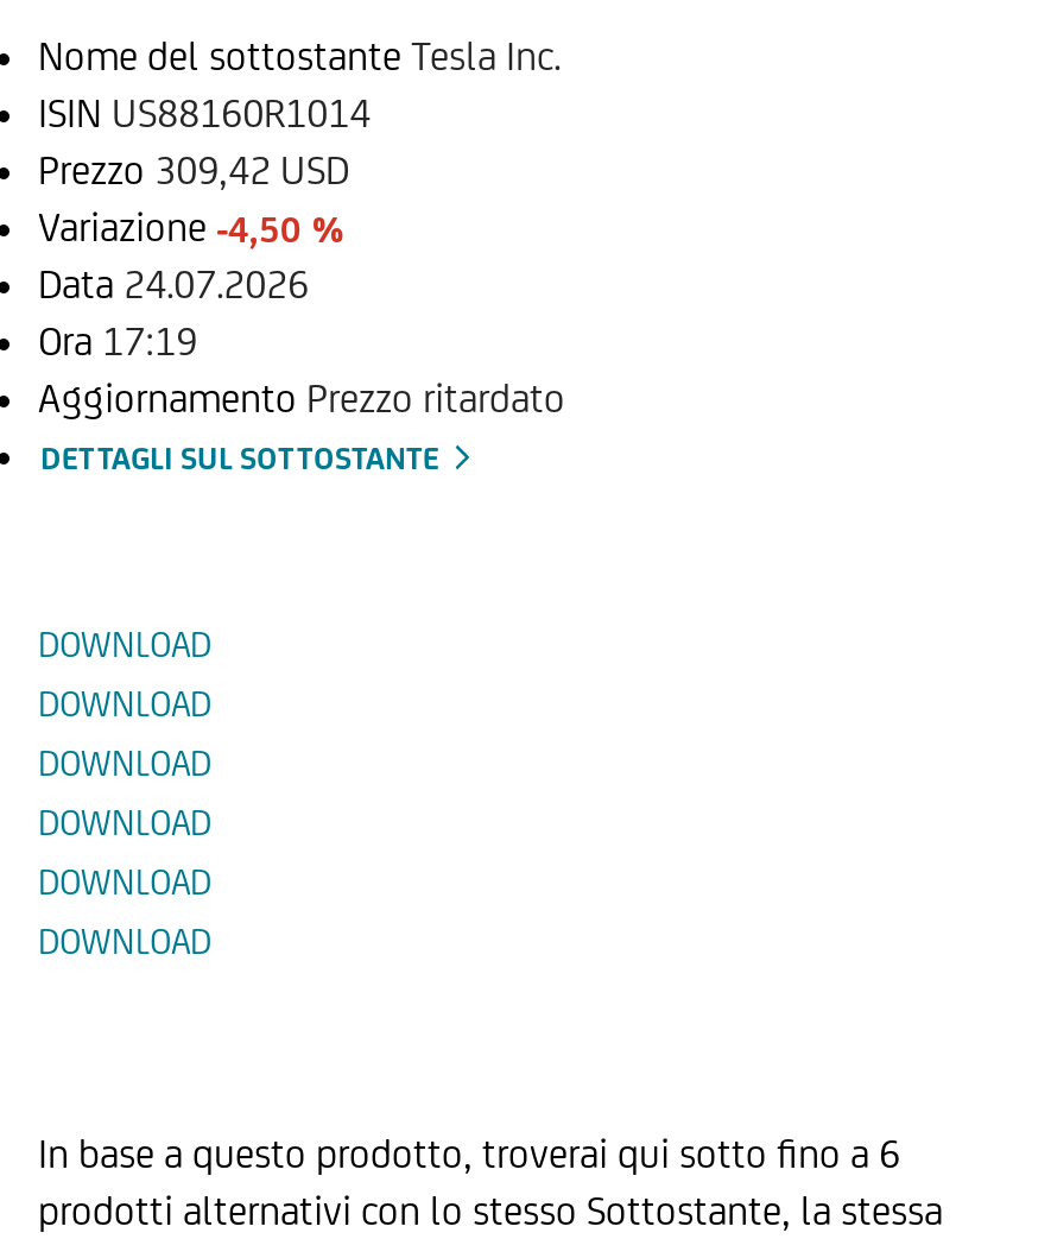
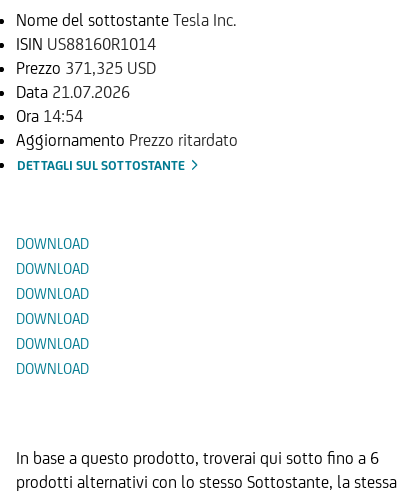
- Prezzo 309,42 USD
- Variazione -4,50 %
- Data 24.07.2026
- Ora 17:19
+ Prezzo 371,325 USD
+ Data 21.07.2026
+ Ora 14:54
